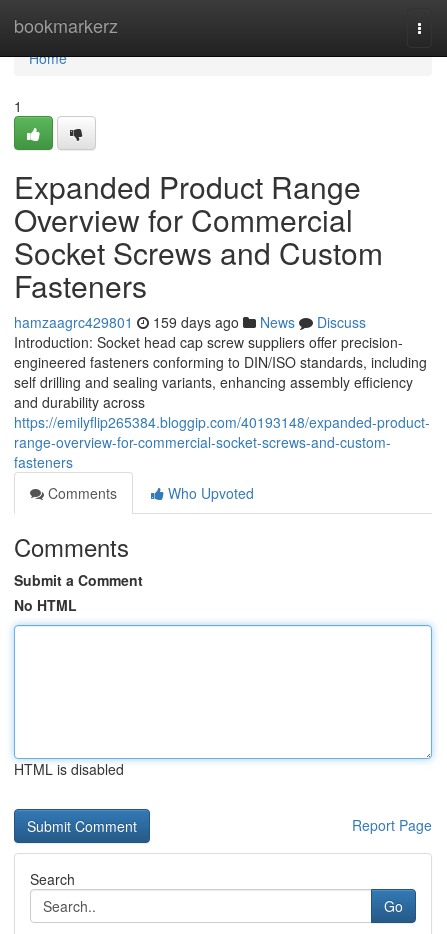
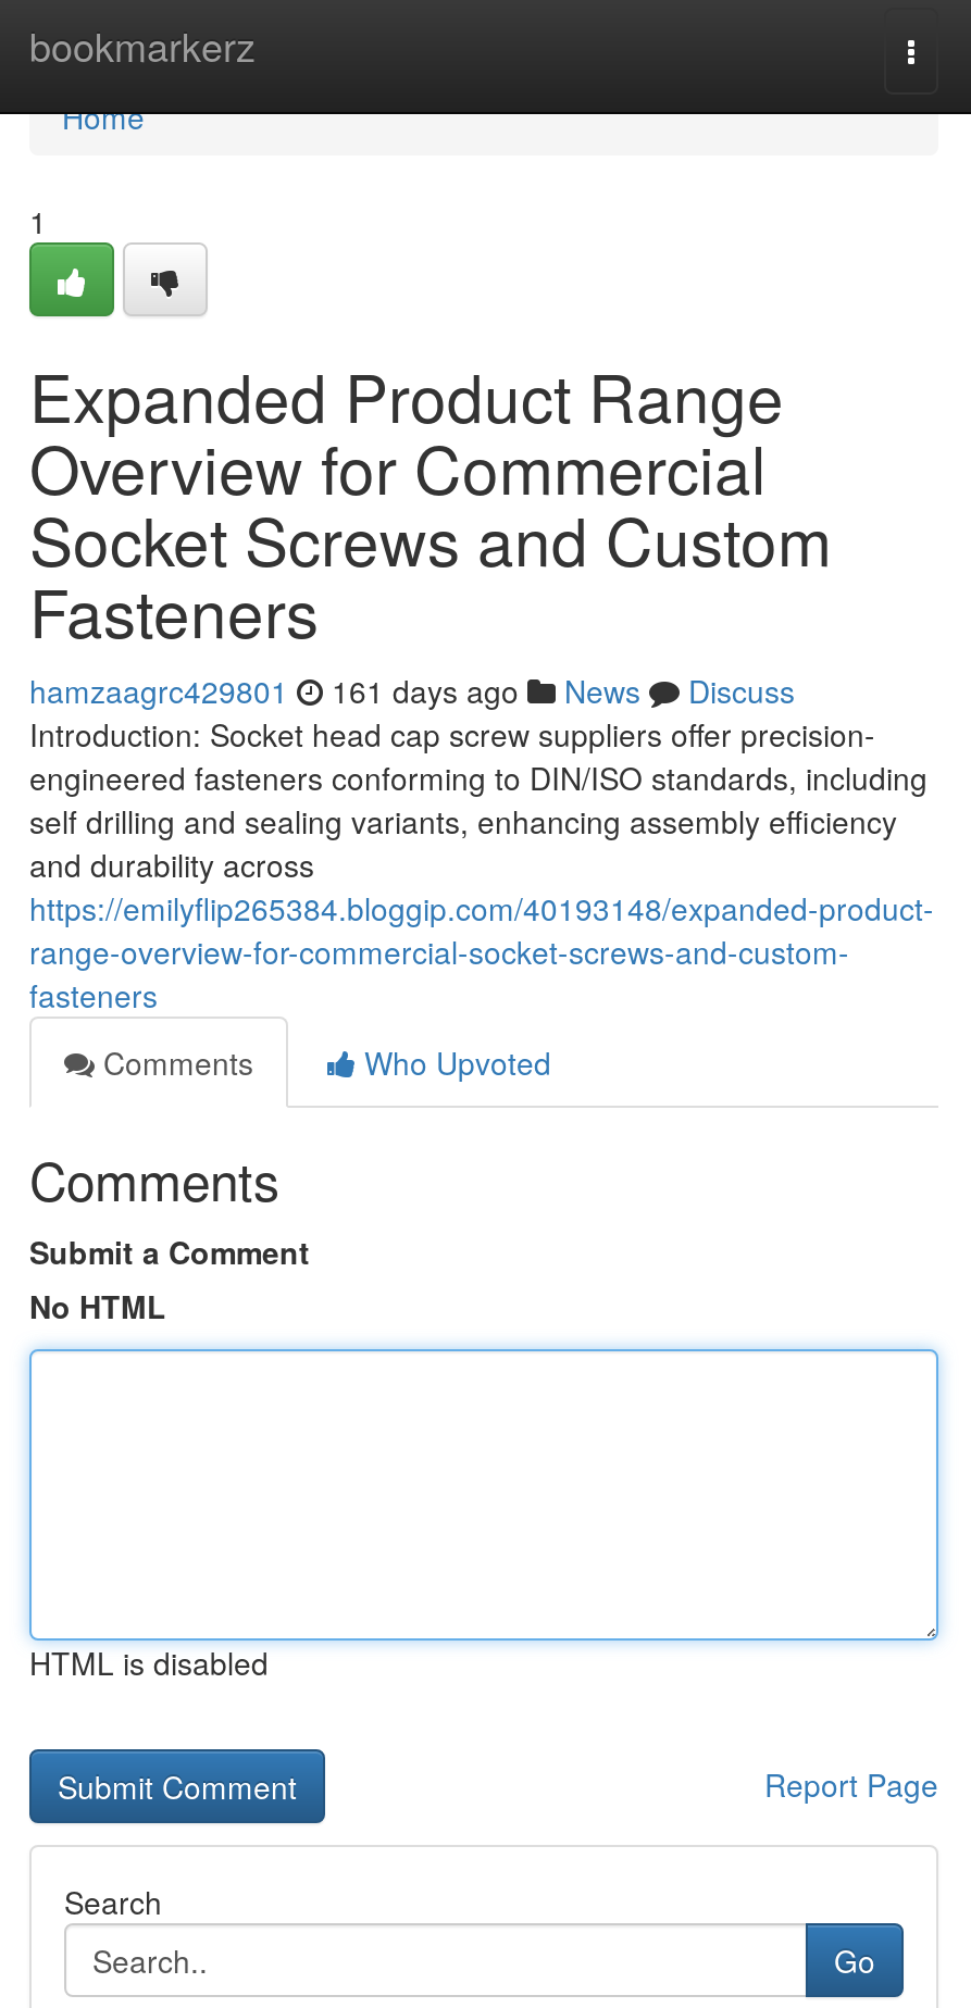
- hamzaagrc429801 159 days ago News Discuss
+ hamzaagrc429801 161 days ago News Discuss
